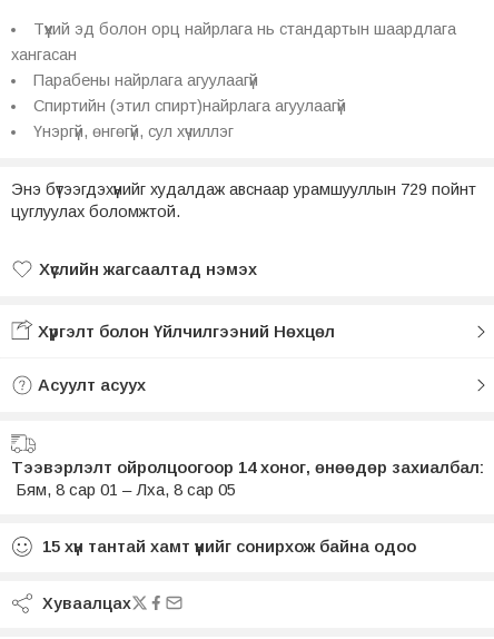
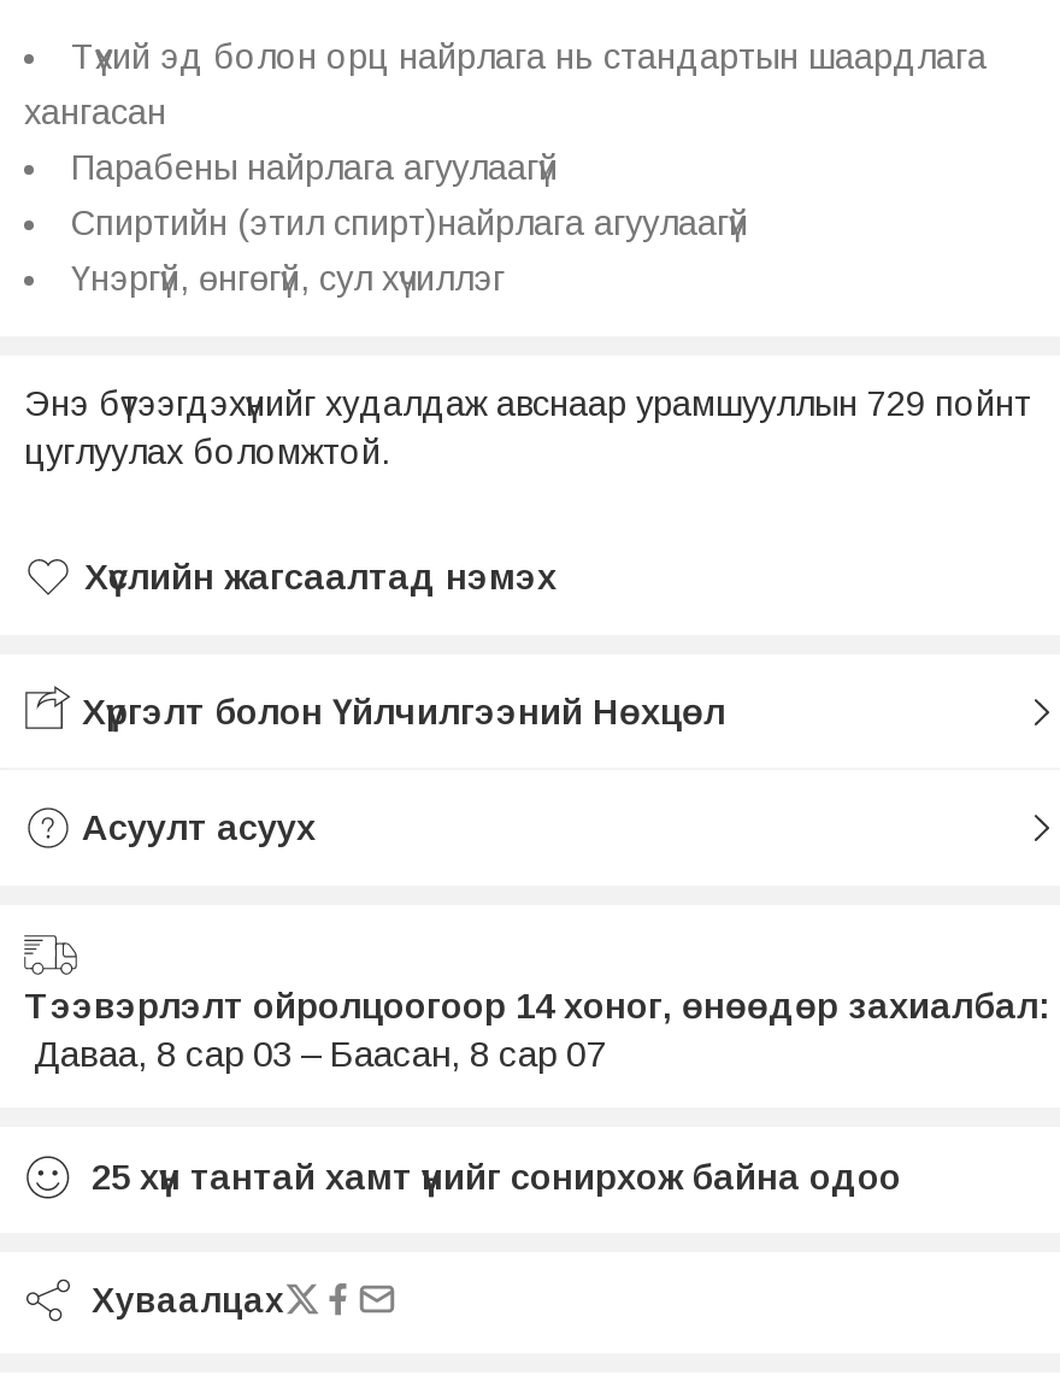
- Бям, 8 сар 01 – Лха, 8 сар 05
+ Даваа, 8 сар 03 – Баасан, 8 сар 07

- 15 хүн тантай хамт үүнийг сонирхож байна одоо
+ 25 хүн тантай хамт үүнийг сонирхож байна одоо
